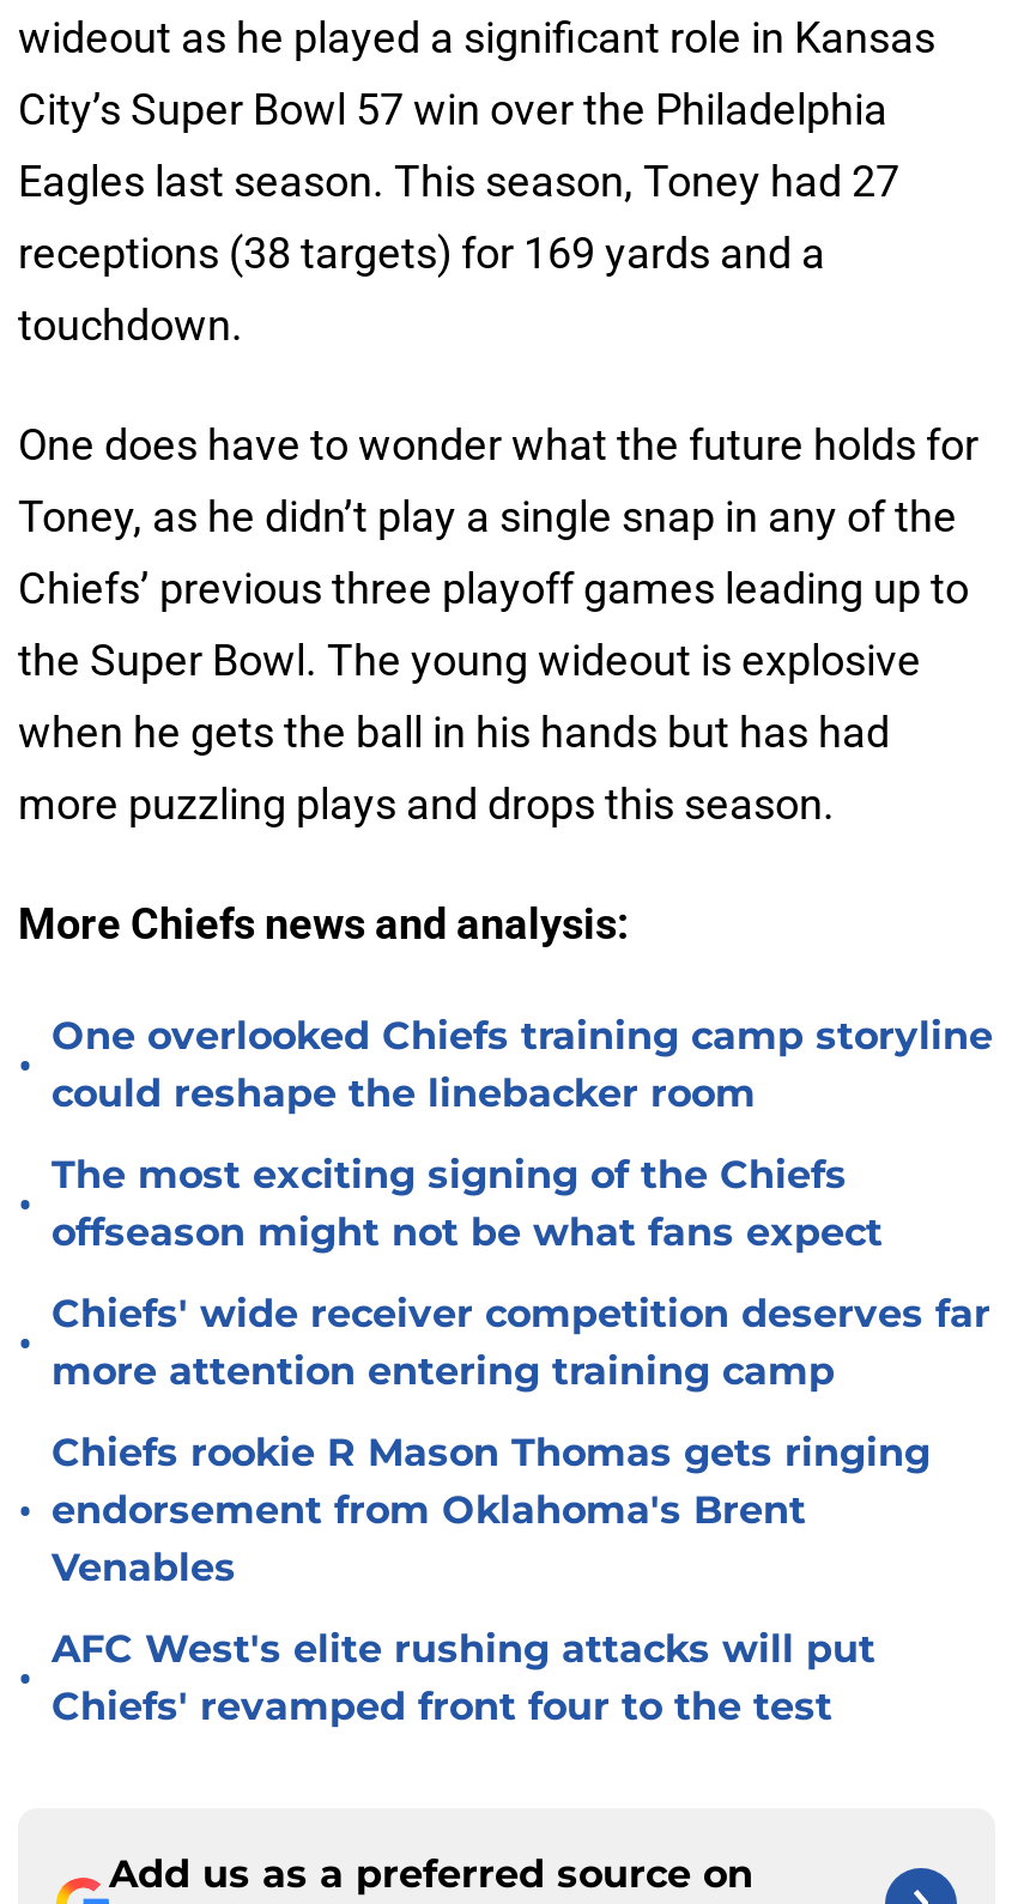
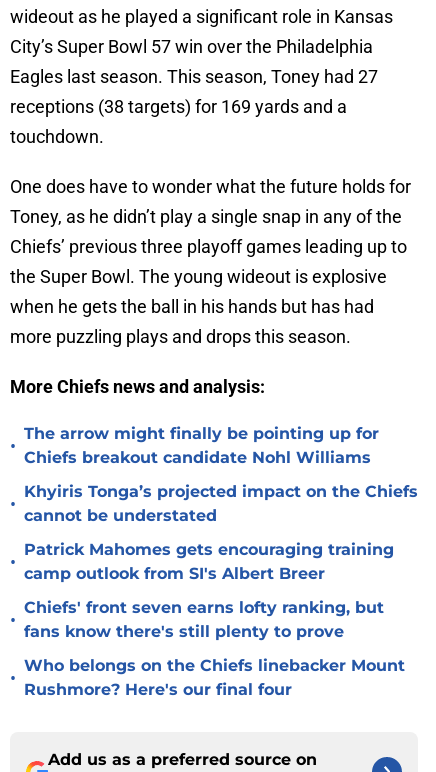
- One overlooked Chiefs training camp storyline
- could reshape the linebacker room
+ The arrow might finally be pointing up for
+ Chiefs breakout candidate Nohl Williams

- The most exciting signing of the Chiefs
- offseason might not be what fans expect
+ Khyiris Tonga’s projected impact on the Chiefs
+ cannot be understated

- Chiefs' wide receiver competition deserves far
- more attention entering training camp
+ Patrick Mahomes gets encouraging training
+ camp outlook from SI's Albert Breer

- Chiefs rookie R Mason Thomas gets ringing
- endorsement from Oklahoma's Brent
- Venables
+ Chiefs' front seven earns lofty ranking, but
+ fans know there's still plenty to prove

- AFC West's elite rushing attacks will put
- Chiefs' revamped front four to the test
+ Who belongs on the Chiefs linebacker Mount
+ Rushmore? Here's our final four
